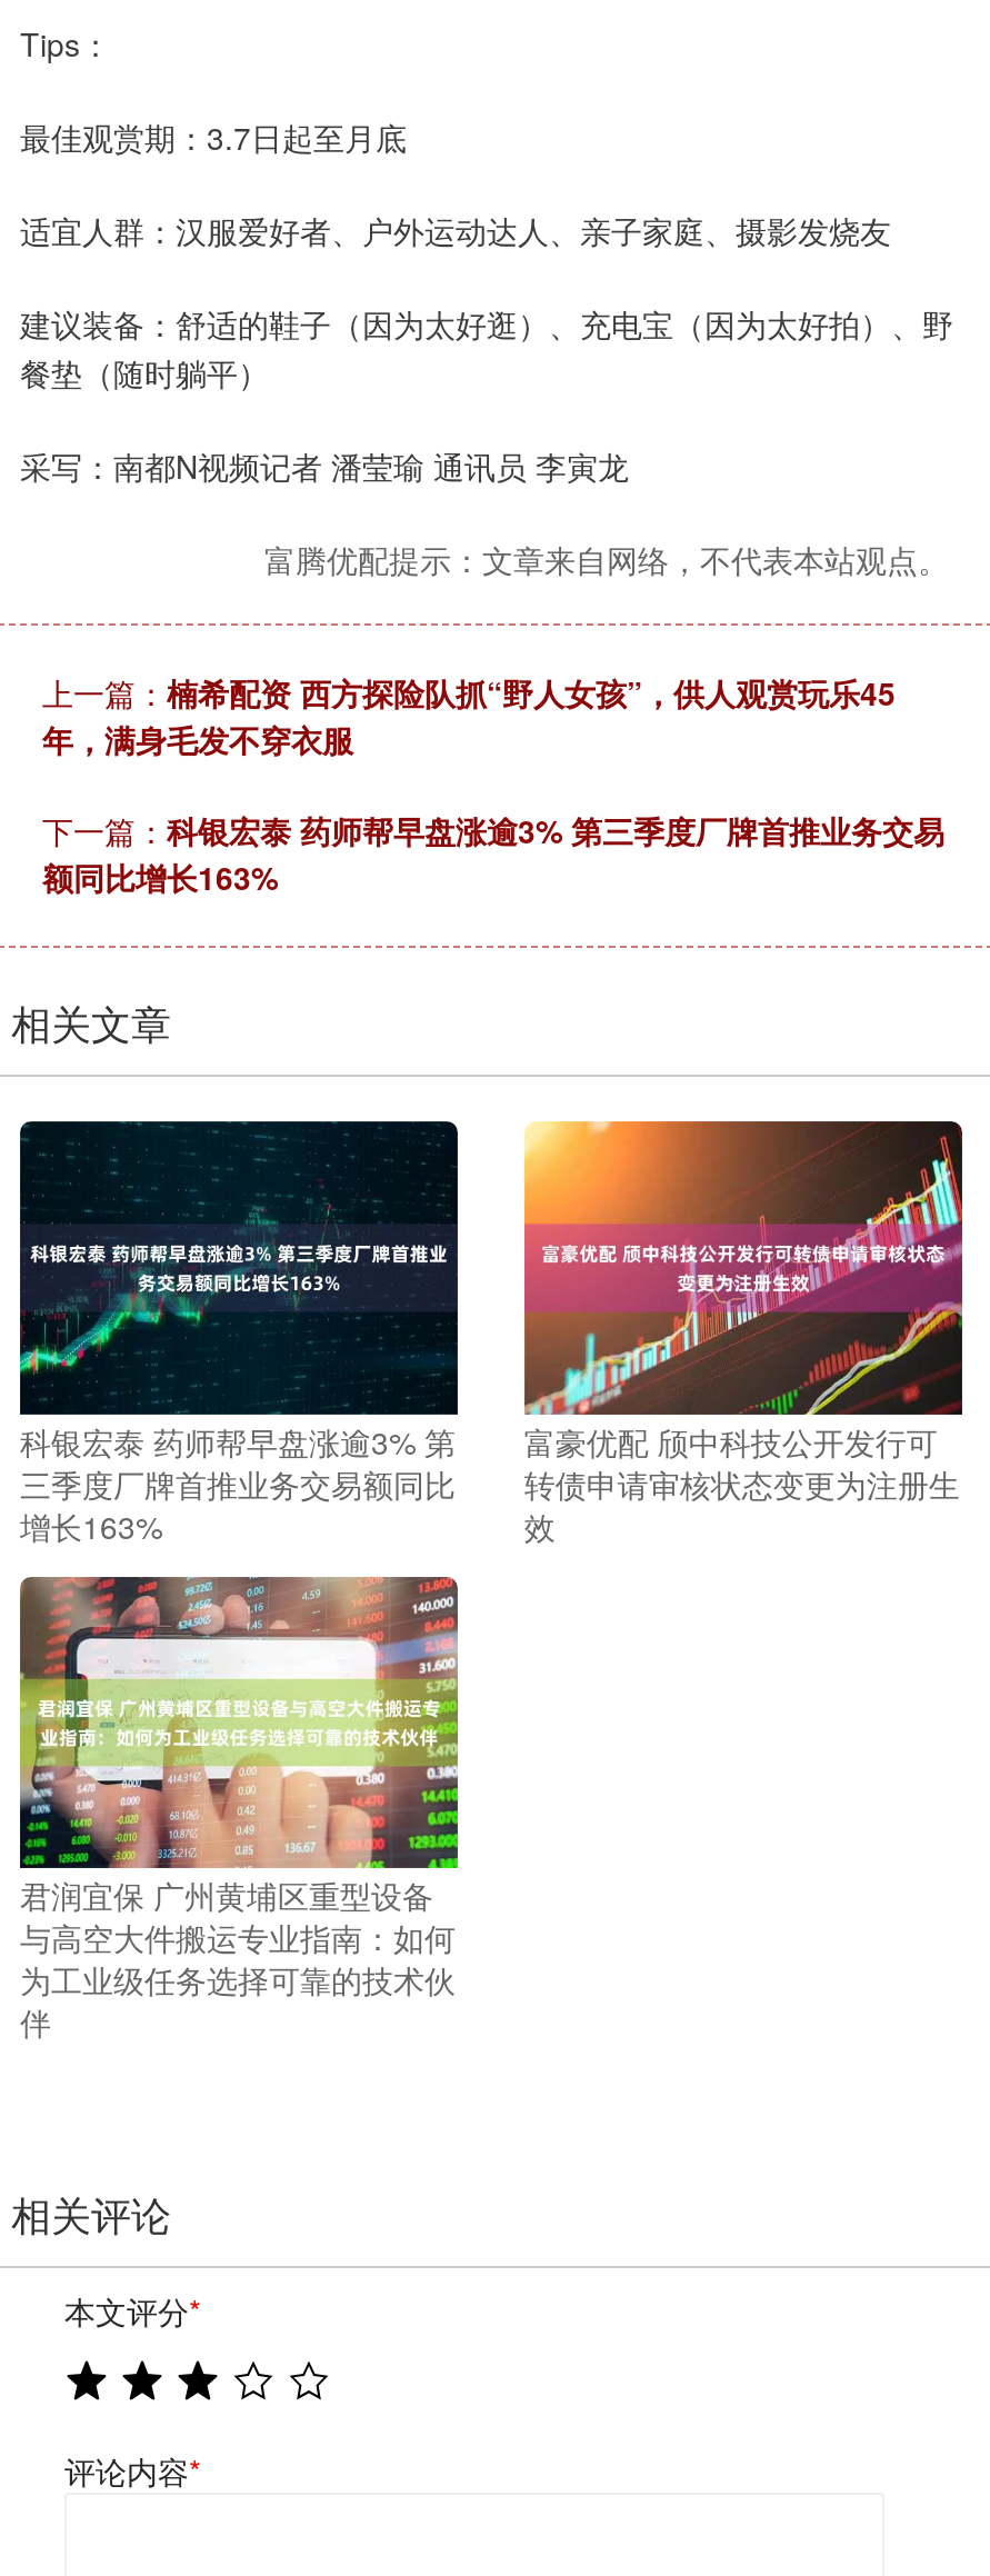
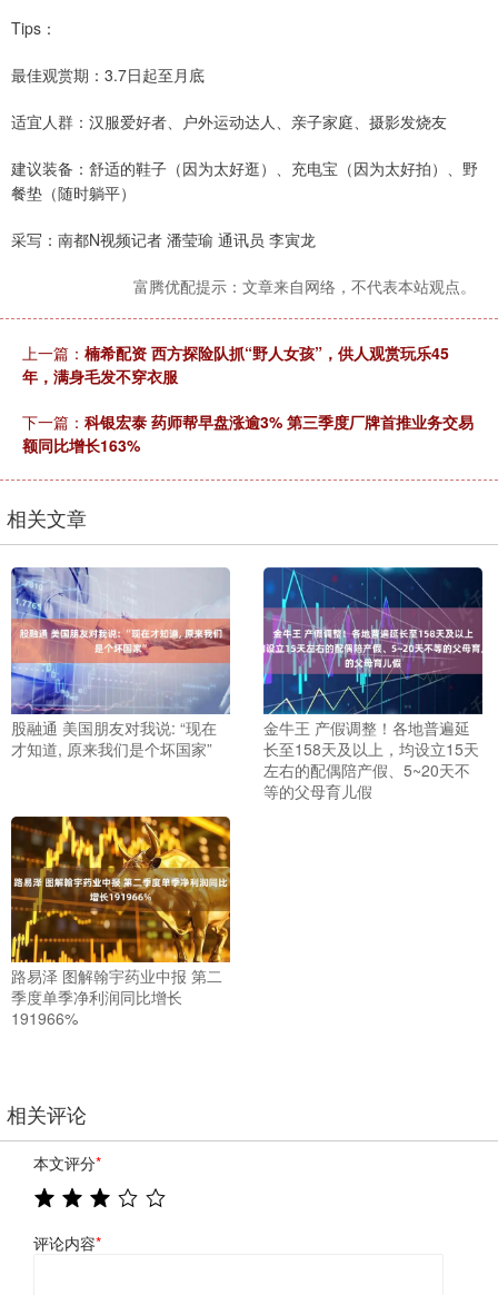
- [image]
- 科银宏泰 药师帮早盘涨逾3% 第
- 三季度厂牌首推业务交易额同比
- 增长163%
+ [image]
+ 股融通 美国朋友对我说: “现在
+ 才知道, 原来我们是个坏国家”

- [image]
- 富豪优配 颀中科技公开发行可
- 转债申请审核状态变更为注册生
- 效
+ [image]
+ 金牛王 产假调整！各地普遍延
+ 长至158天及以上，均设立15天
+ 左右的配偶陪产假、5~20天不
+ 等的父母育儿假

- [image]
- 君润宜保 广州黄埔区重型设备
- 与高空大件搬运专业指南：如何
- 为工业级任务选择可靠的技术伙
- 伴
+ [image]
+ 路易泽 图解翰宇药业中报 第二
+ 季度单季净利润同比增长
+ 191966%
